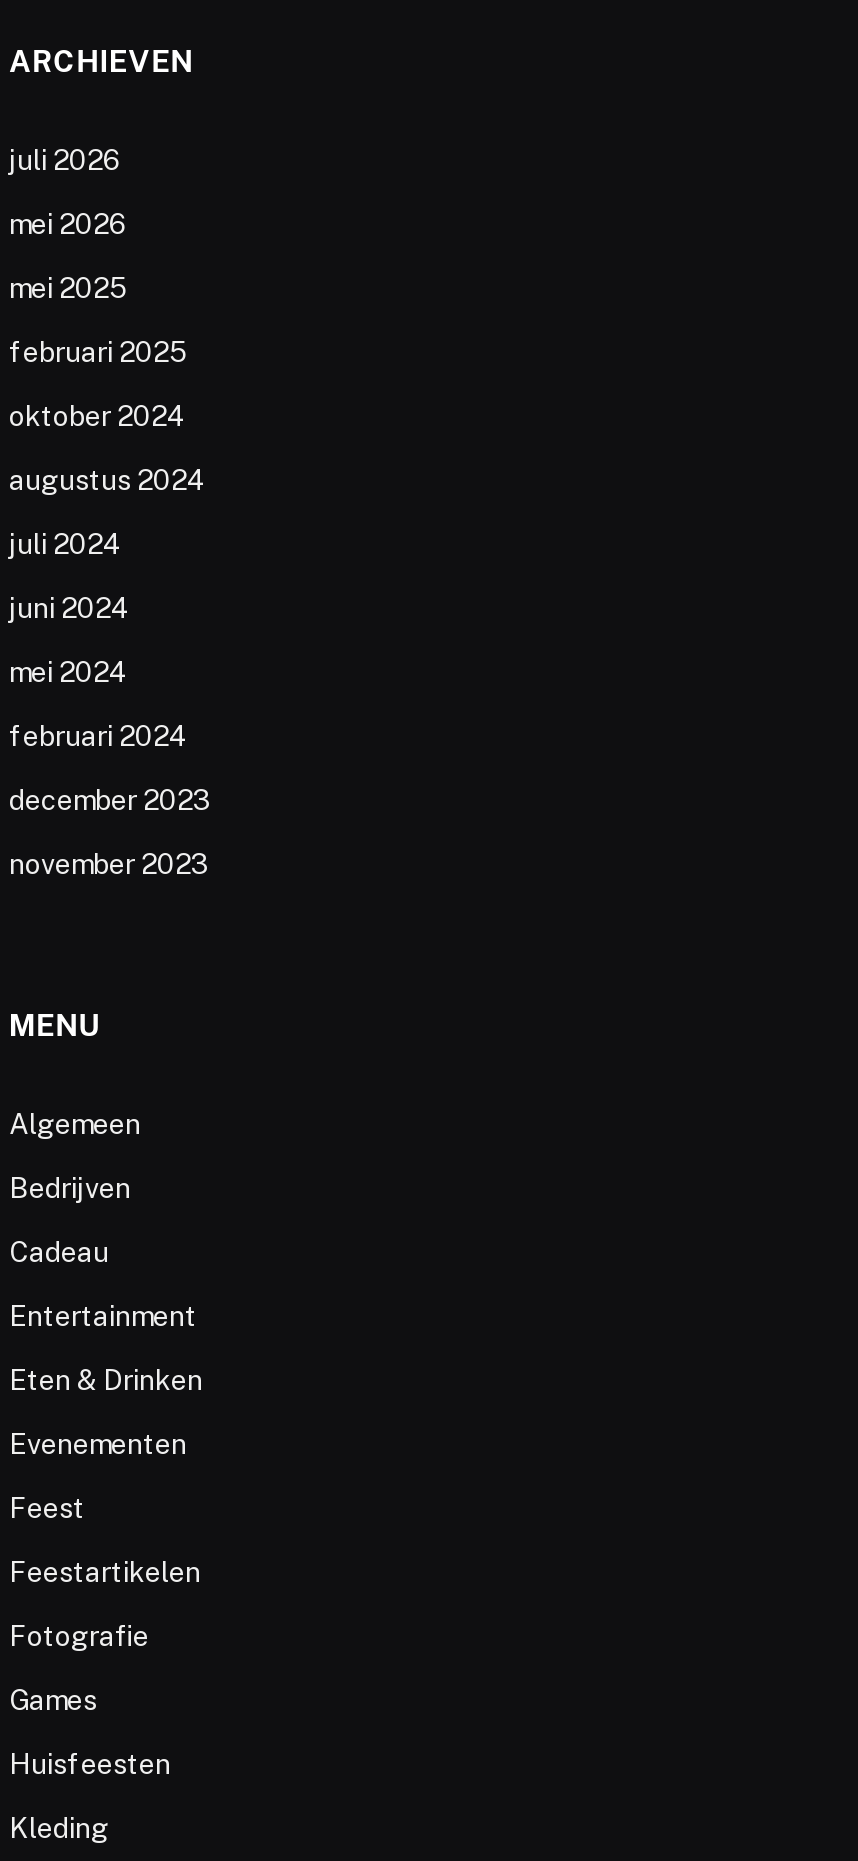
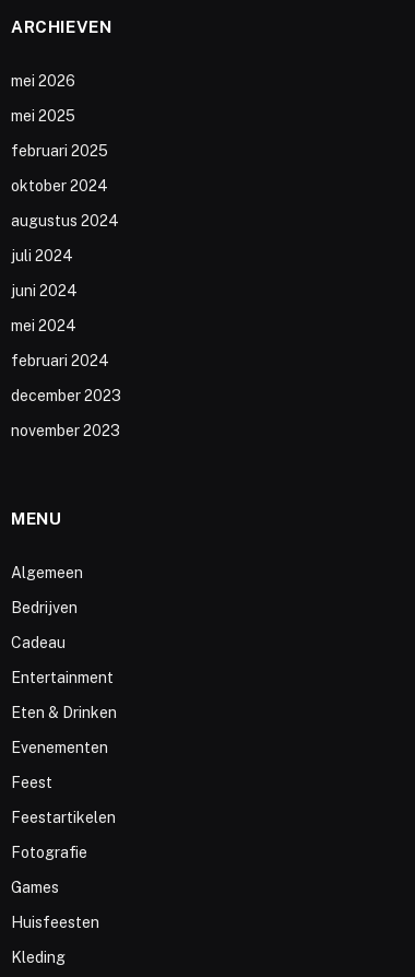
- juli 2026
